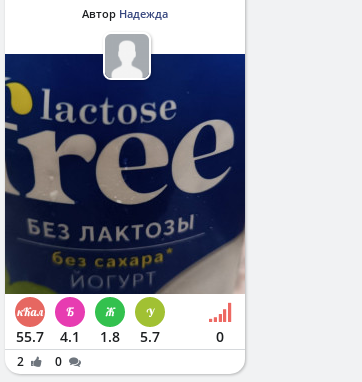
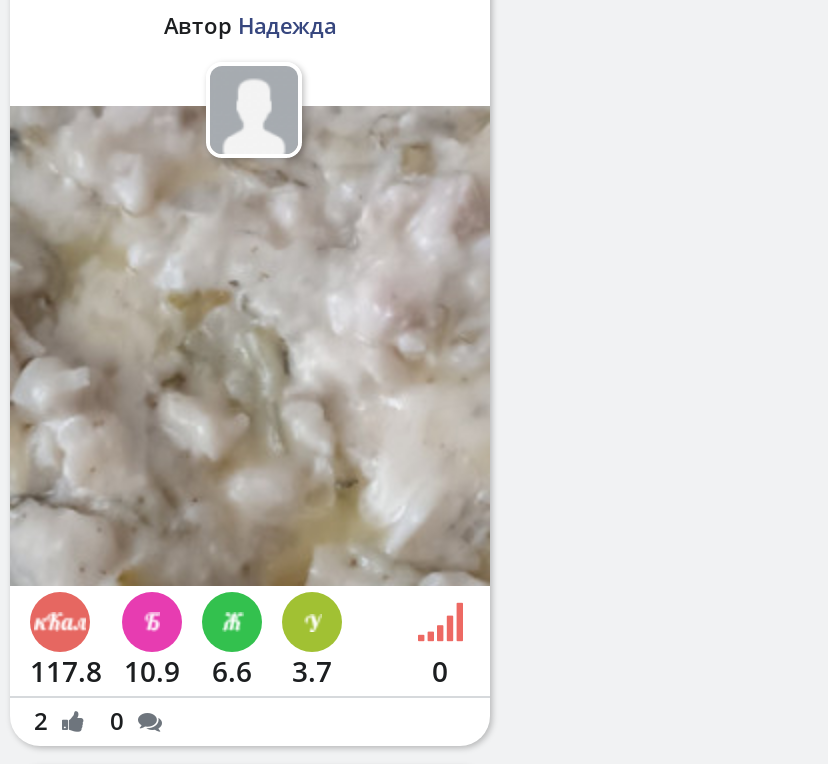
- [image]
- 55.7
- 4.1
- 1.8
- 5.7
+ [image]
+ 117.8 10.9
+ 6.6
+ 3.7
